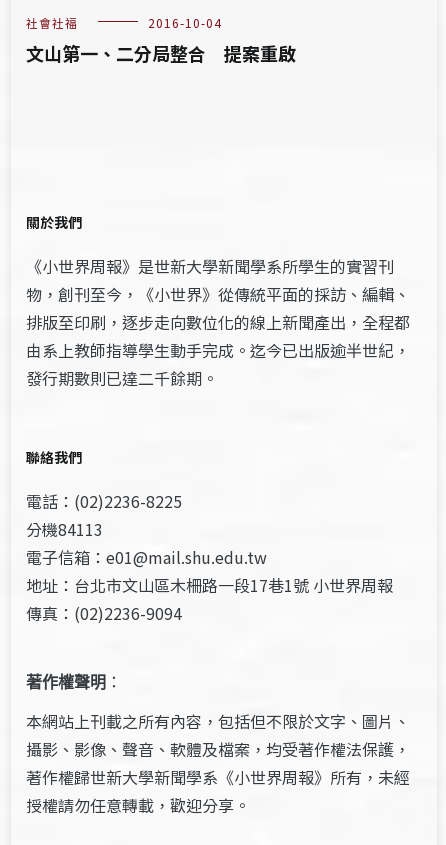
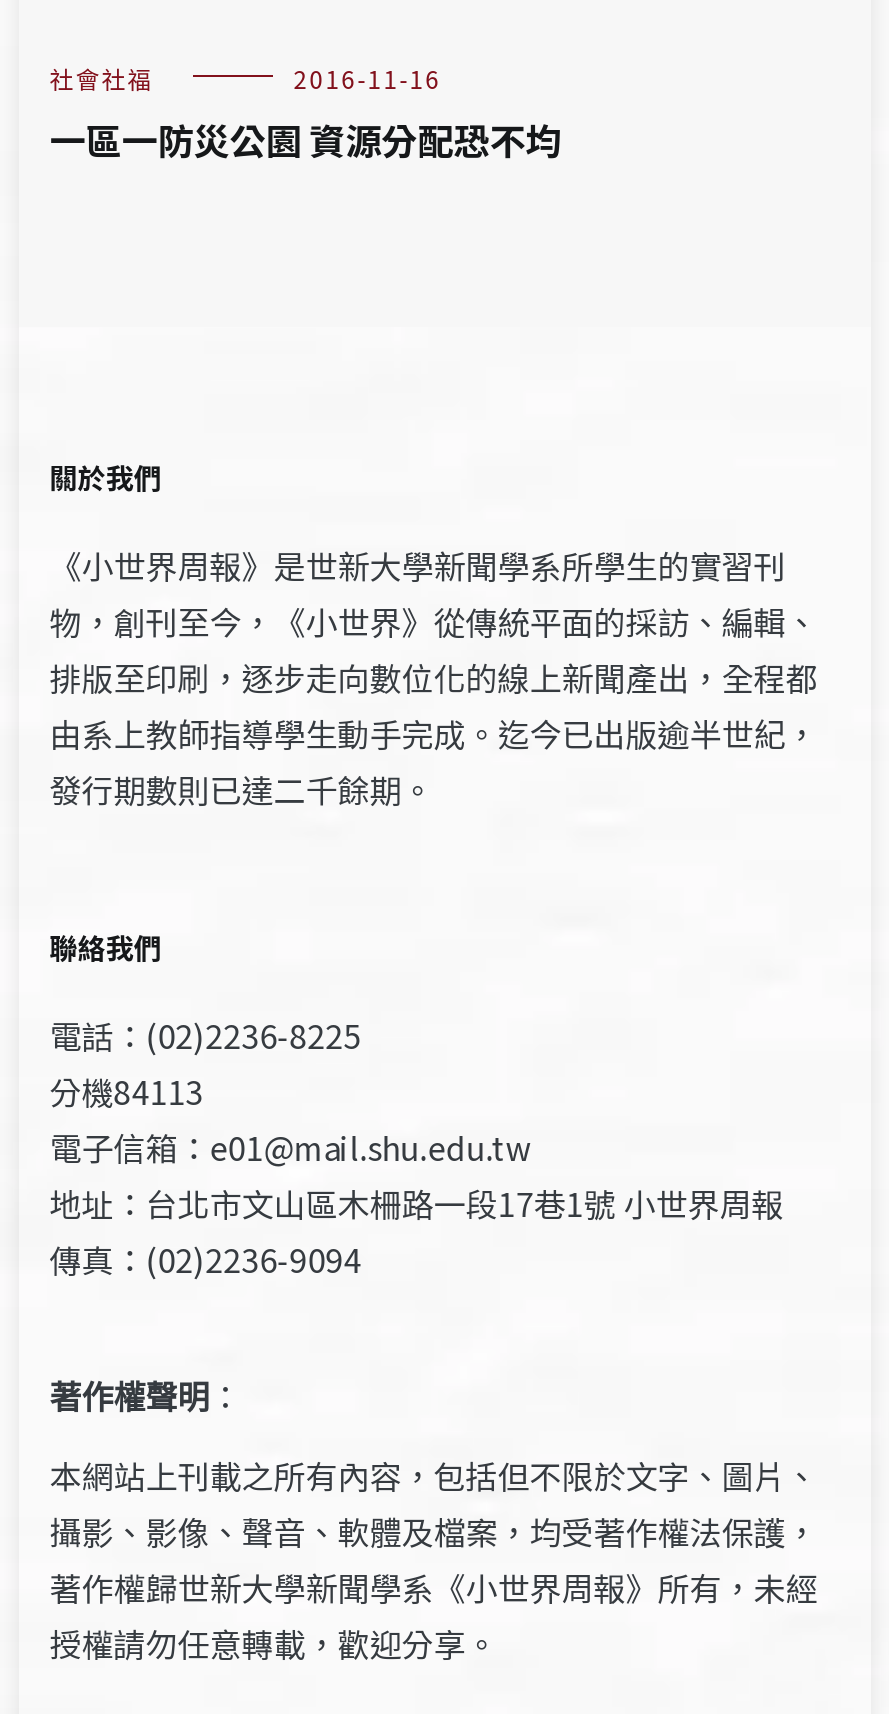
- 2016-10-04
- 文山第一、二分局整合 提案重啟
+ 2016-11-16
+ 一區一防災公園 資源分配恐不均
